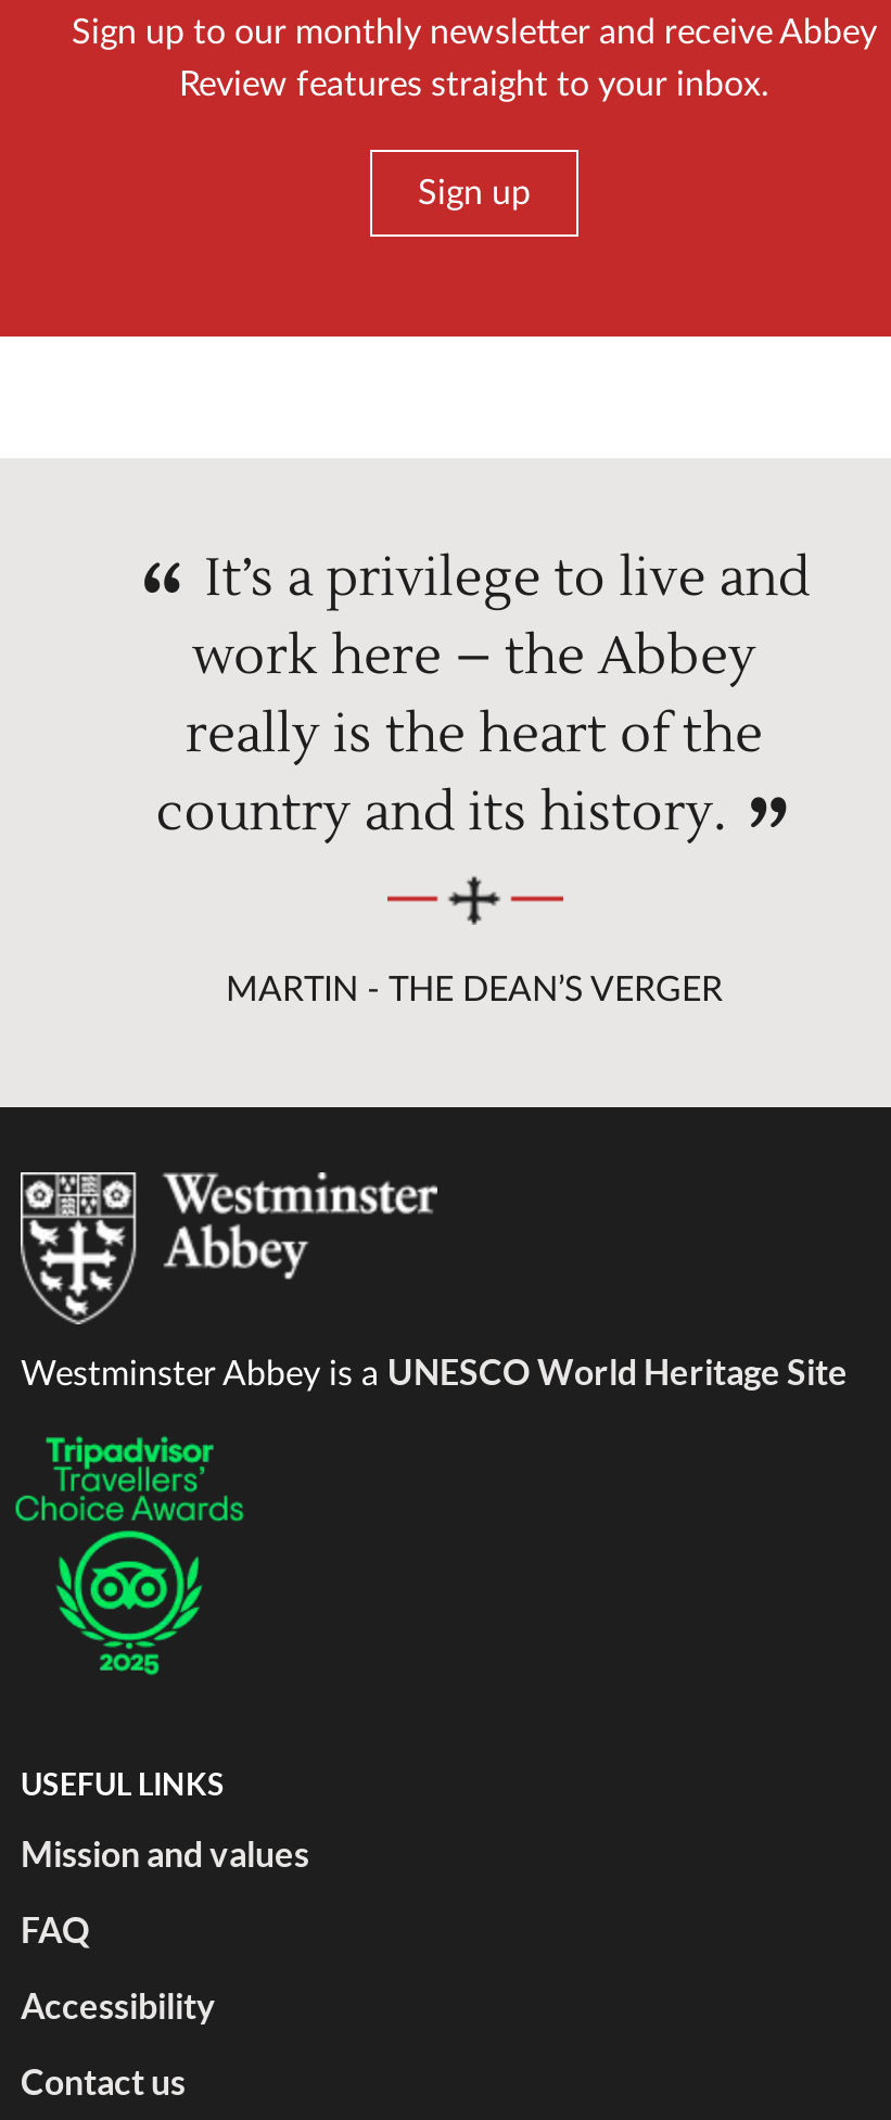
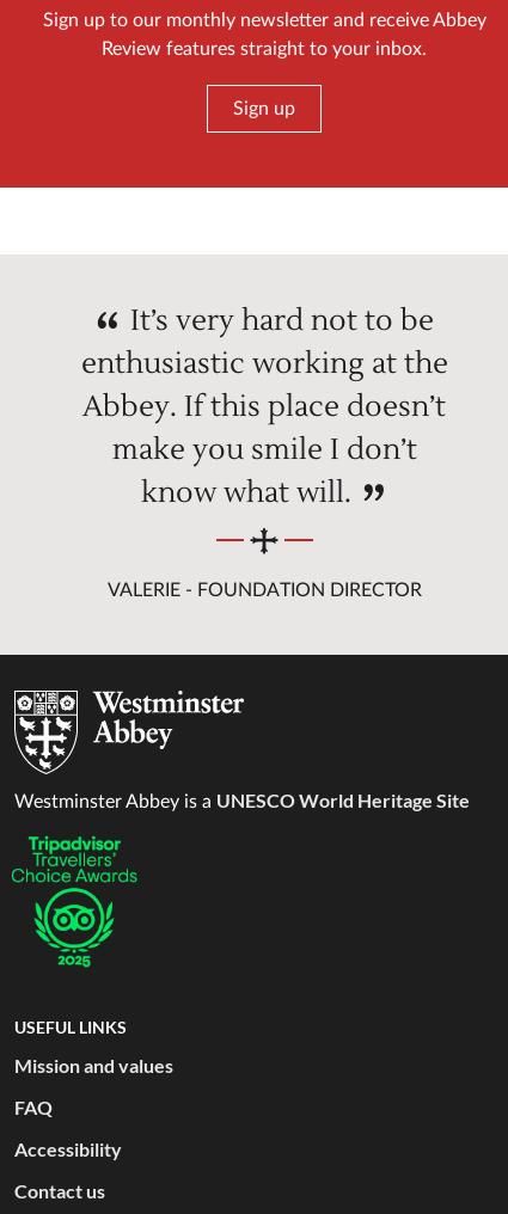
- It’s a privilege to live and
- work here – the Abbey
- really is the heart of the
- country and its history.
+ It’s very hard not to be
+ enthusiastic working at the
+ Abbey. If this place doesn’t
+ make you smile I don’t
+ know what will.

- MARTIN - THE DEAN’S VERGER
+ VALERIE - FOUNDATION DIRECTOR
